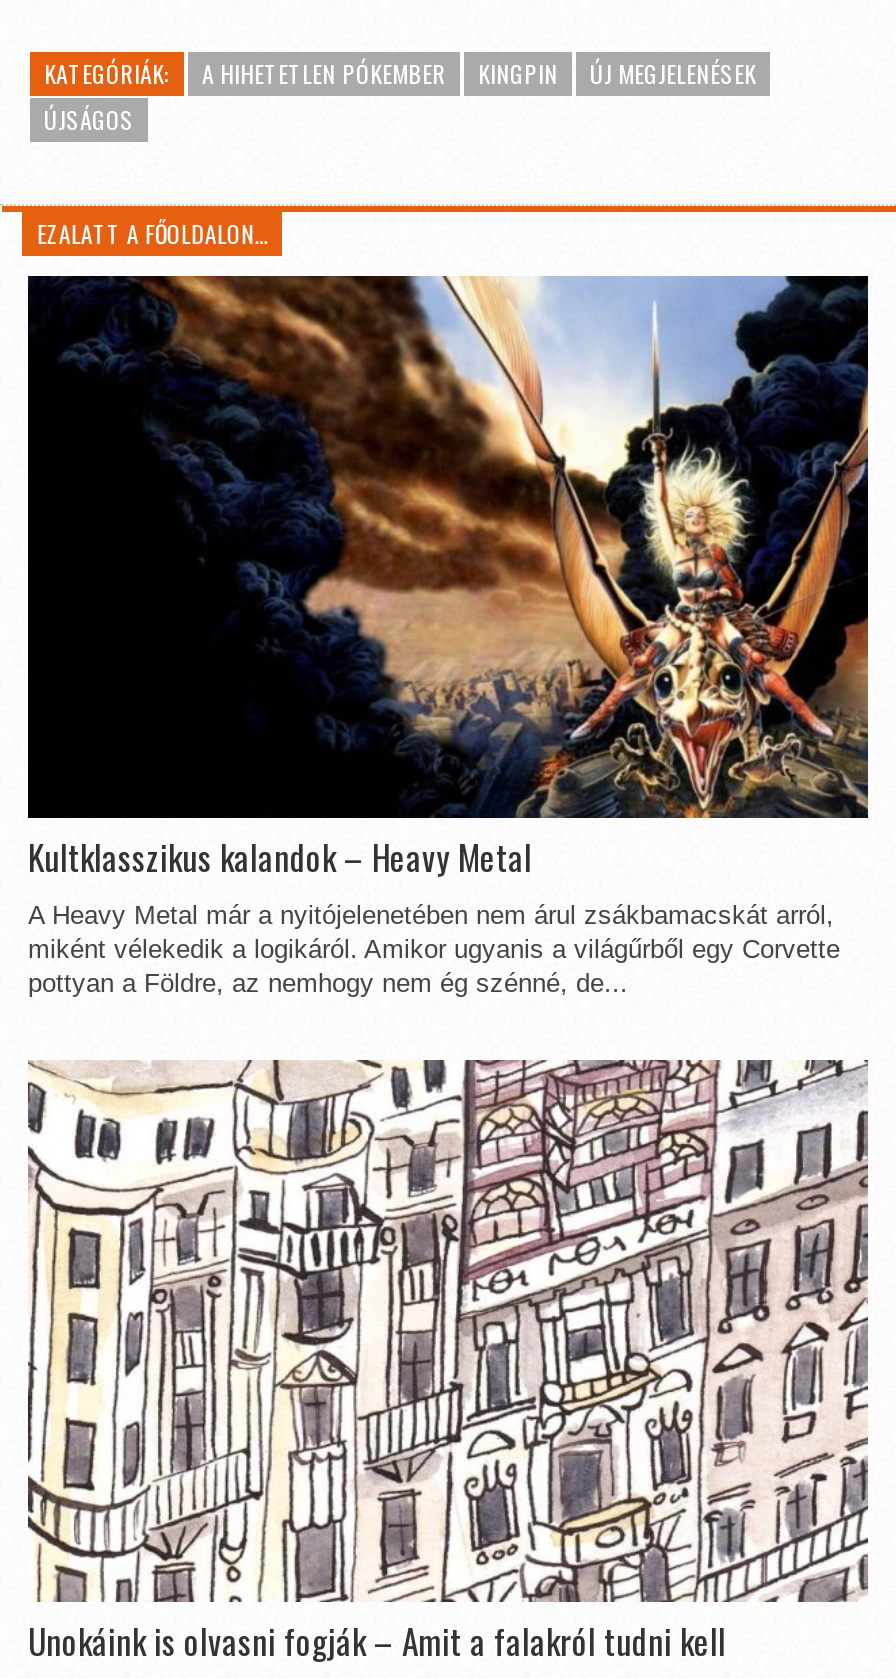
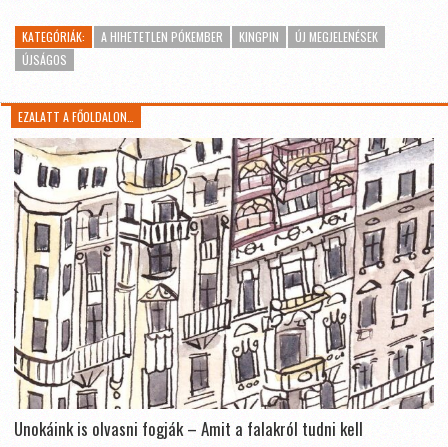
- [image]
- Kultklasszikus kalandok – Heavy Metal
- A Heavy Metal már a nyitójelenetében nem árul zsákbamacskát arról,
- miként vélekedik a logikáról. Amikor ugyanis a világűrből egy Corvette
- pottyan a Földre, az nemhogy nem ég szénné, de...
